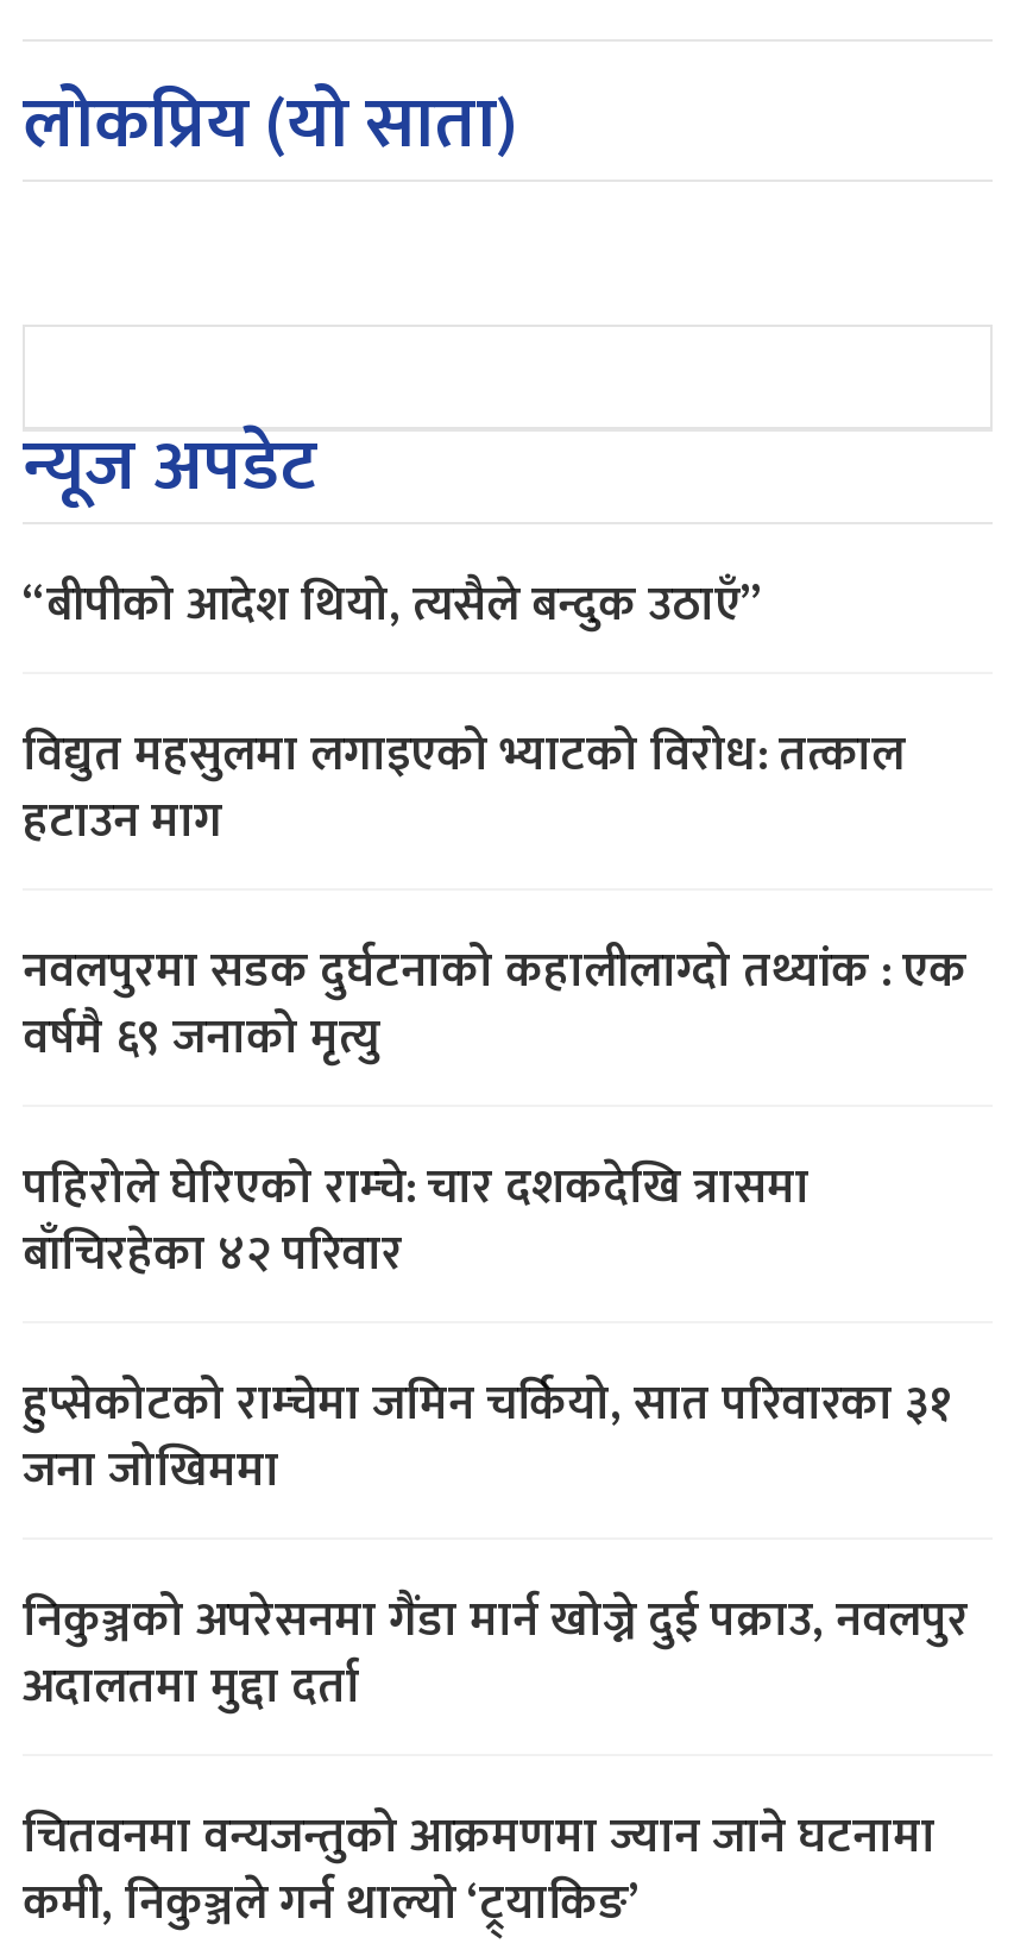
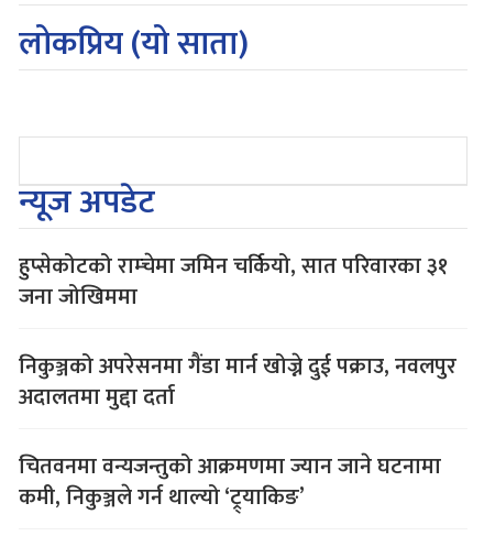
- “बीपीको आदेश थियो, त्यसैले बन्दुक उठाएँ”
- विद्युत महसुलमा लगाइएको भ्याटको विरोध: तत्काल
- हटाउन माग
- नवलपुरमा सडक दुर्घटनाको कहालीलाग्दो तथ्यांक : एक
- वर्षमै ६९ जनाको मृत्यु
- पहिरोले घेरिएको राम्चे: चार दशकदेखि त्रासमा
- बाँचिरहेका ४२ परिवार
